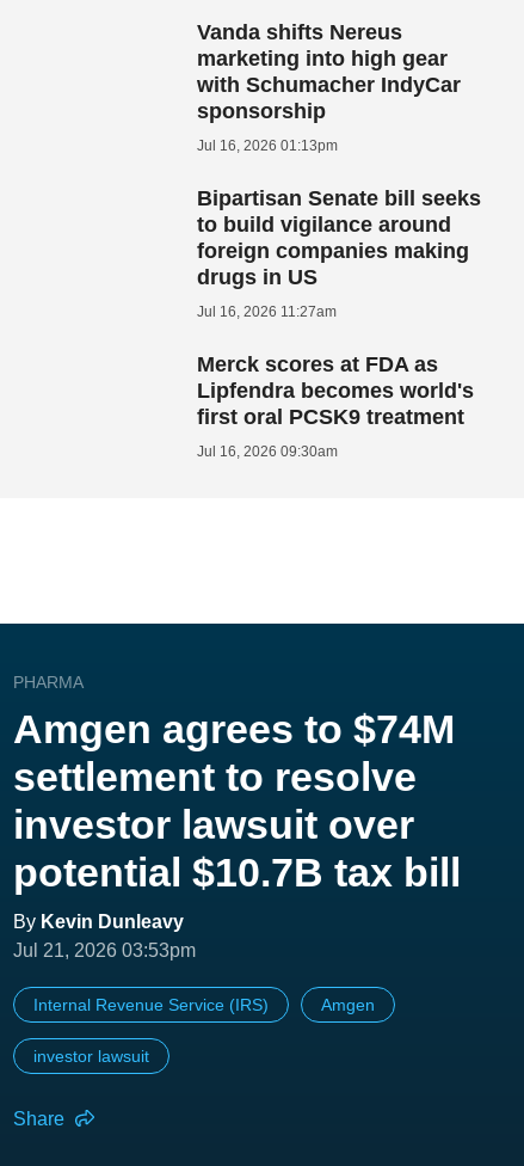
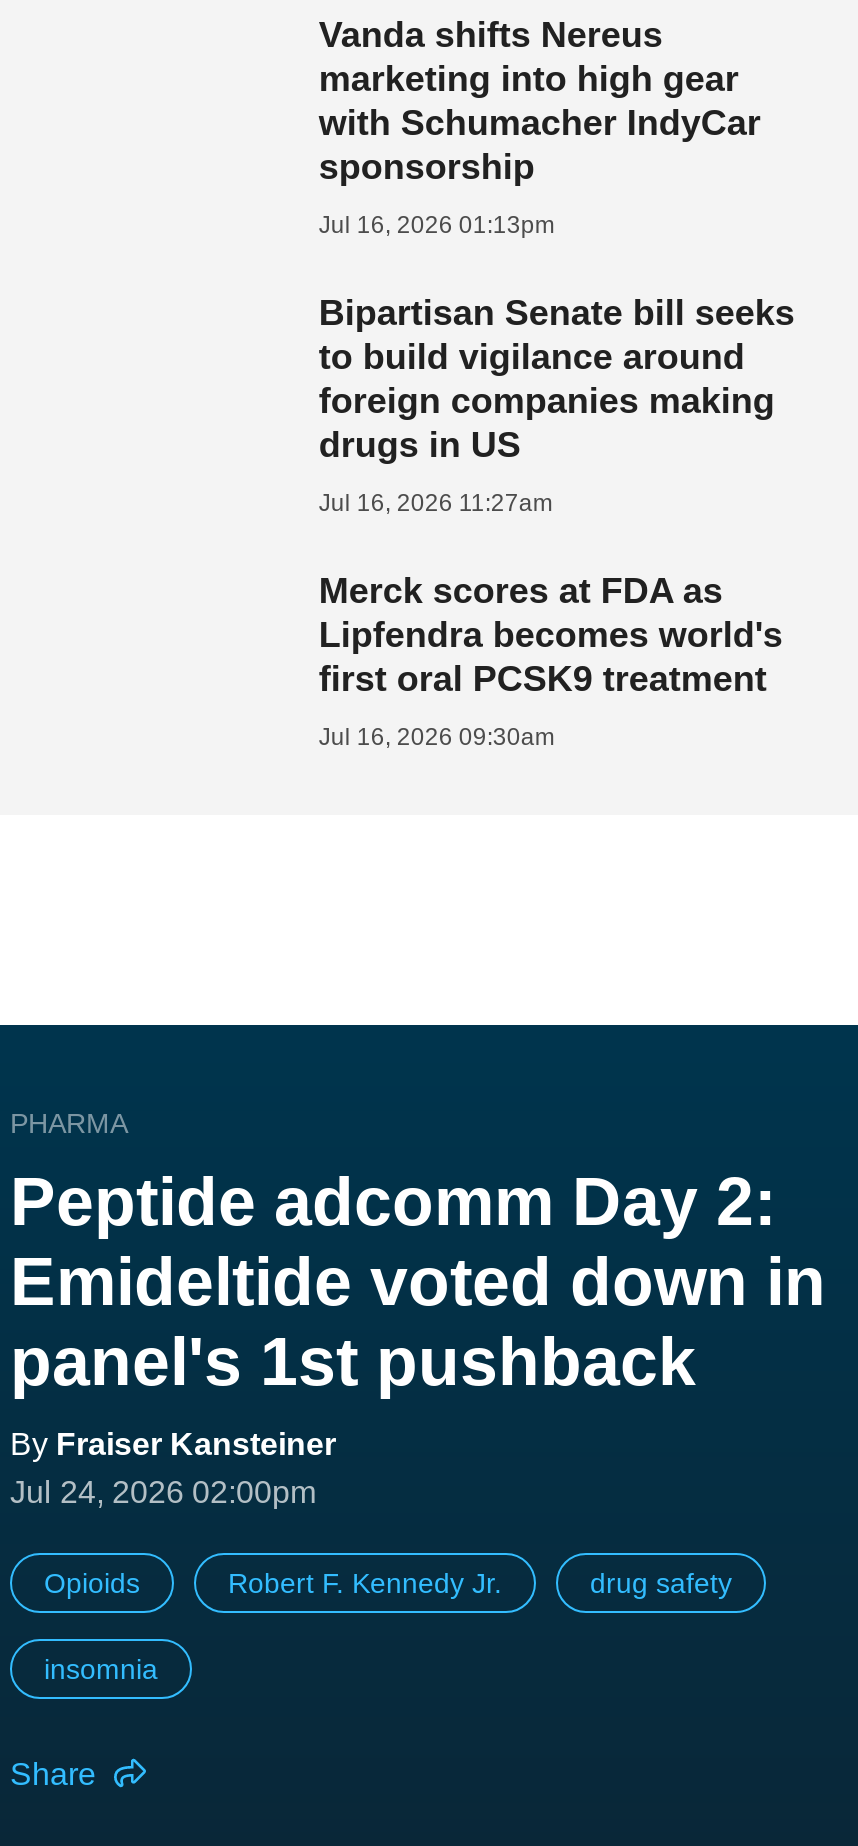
- Amgen agrees to $74M
- settlement to resolve
- investor lawsuit over
- potential $10.7B tax bill
- By Kevin Dunleavy
- Jul 21, 2026 03:53pm
+ Peptide adcomm Day 2:
+ Emideltide voted down in
+ panel's 1st pushback
+ By Fraiser Kansteiner
+ Jul 24, 2026 02:00pm

- Internal Revenue Service (IRS)
- Amgen
+ Opioids
+ Robert F. Kennedy Jr.
+ drug safety

- investor lawsuit
+ insomnia
